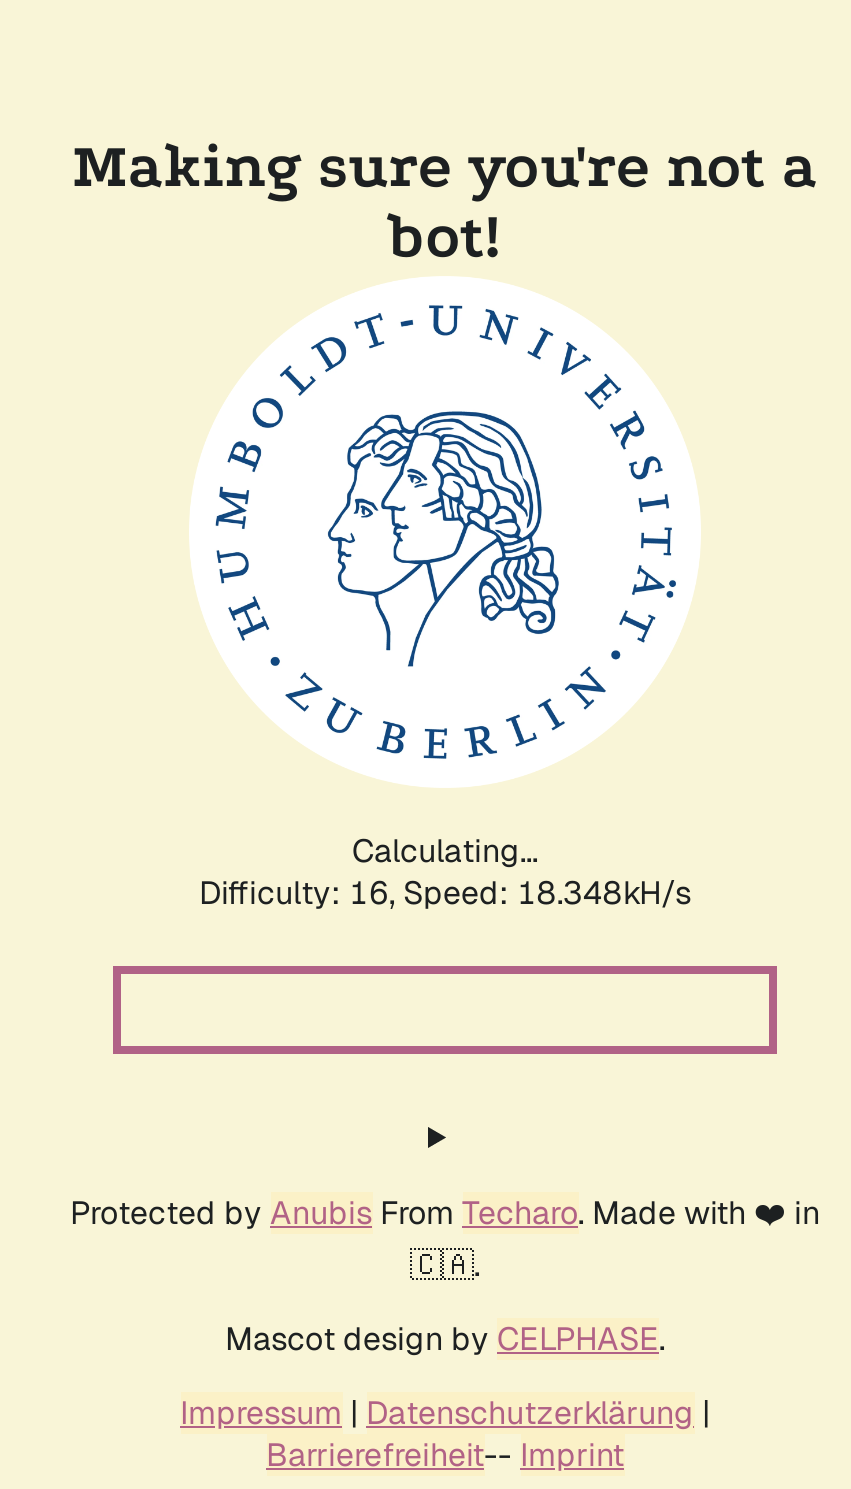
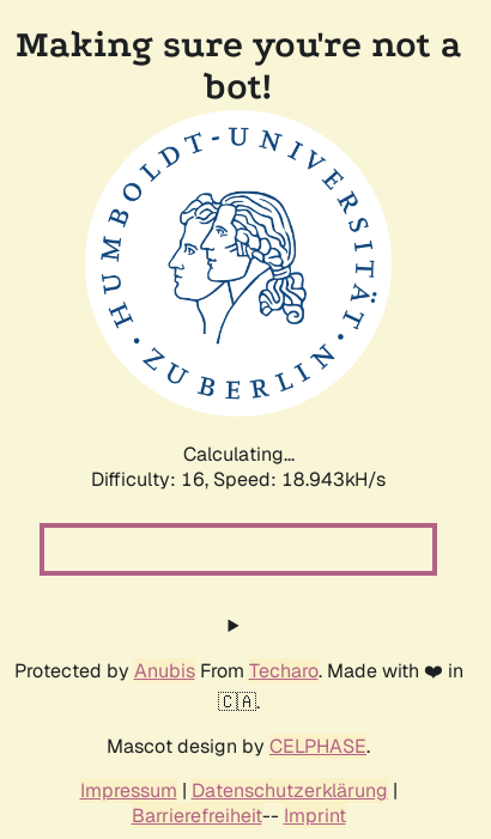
- Difficulty: 16, Speed: 18.348kH/s
+ Difficulty: 16, Speed: 18.943kH/s
